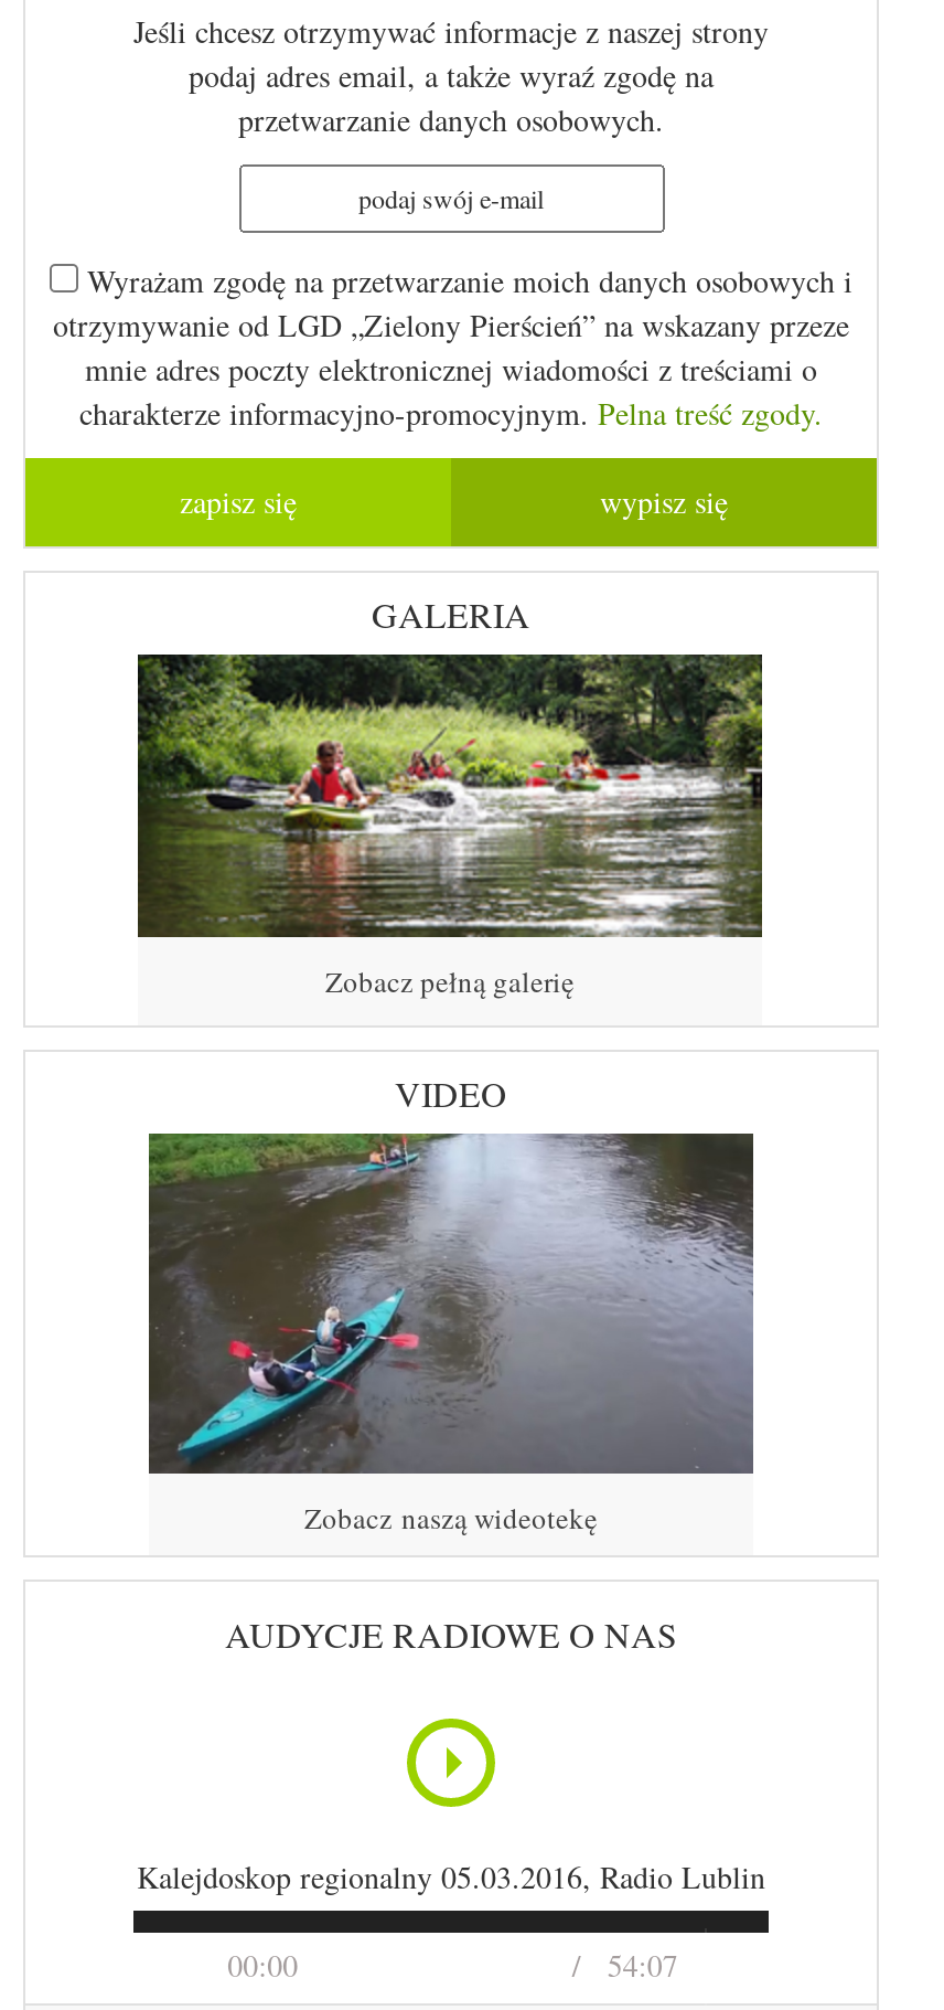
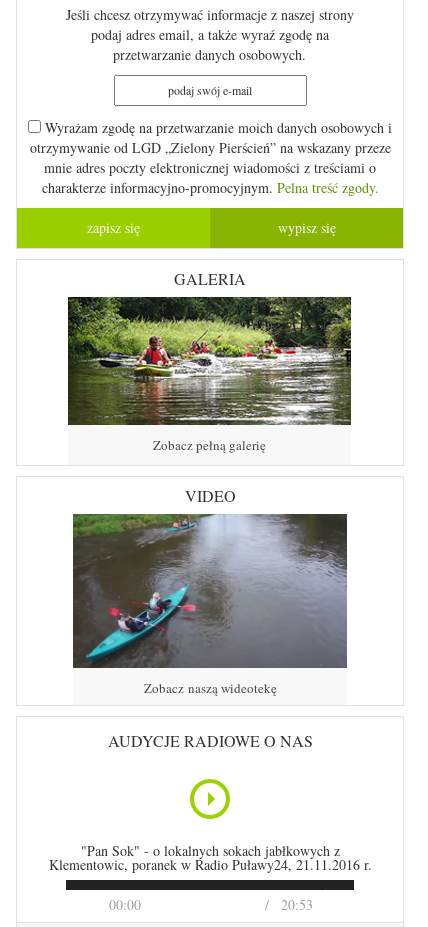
- Kalejdoskop regionalny 05.03.2016, Radio Lublin
+ "Pan Sok" - o lokalnych sokach jabłkowych z
+ Klementowic, poranek w Radio Puławy24, 21.11.2016 r.

- 54:07
+ 20:53
